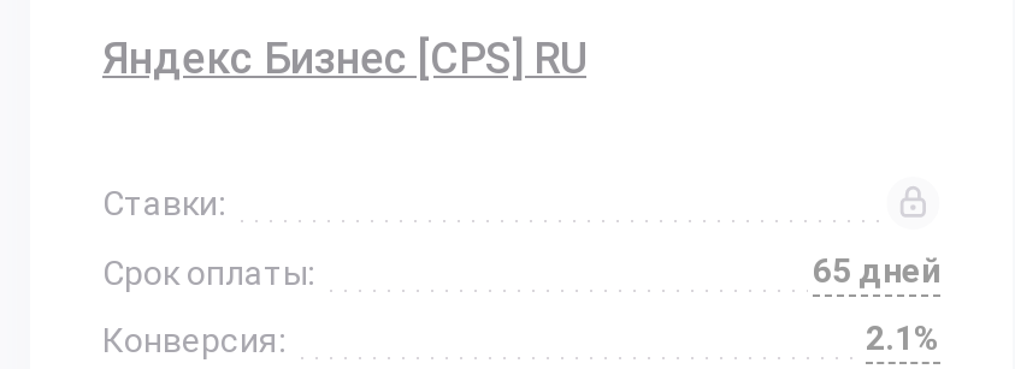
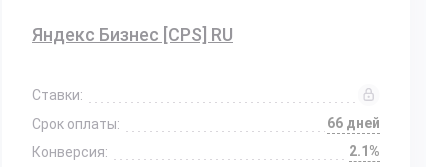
- 65 дней
+ 66 дней
